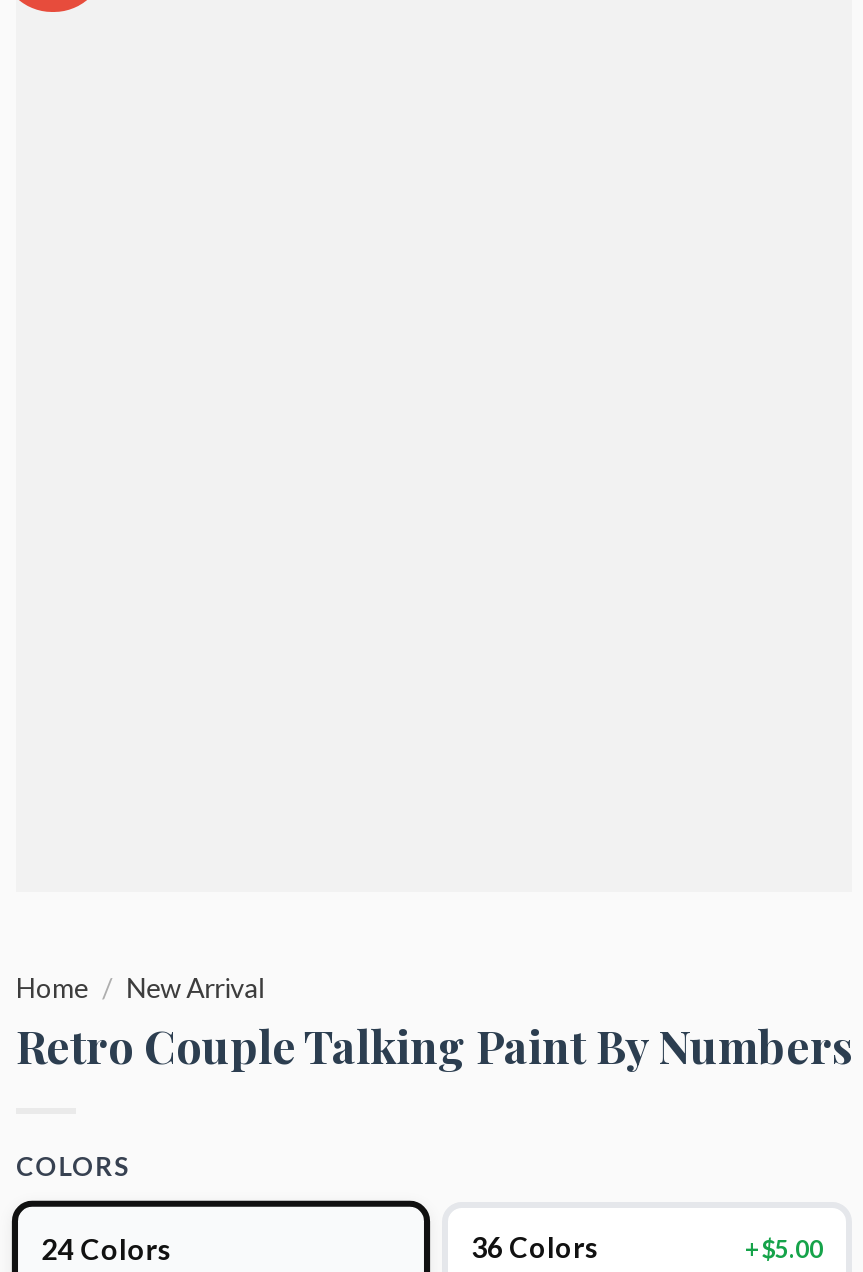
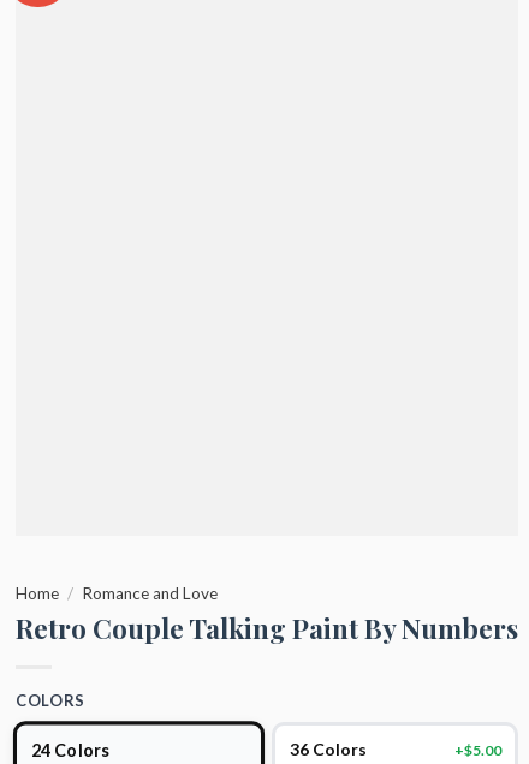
- Home / New Arrival
+ Home / Romance and Love
